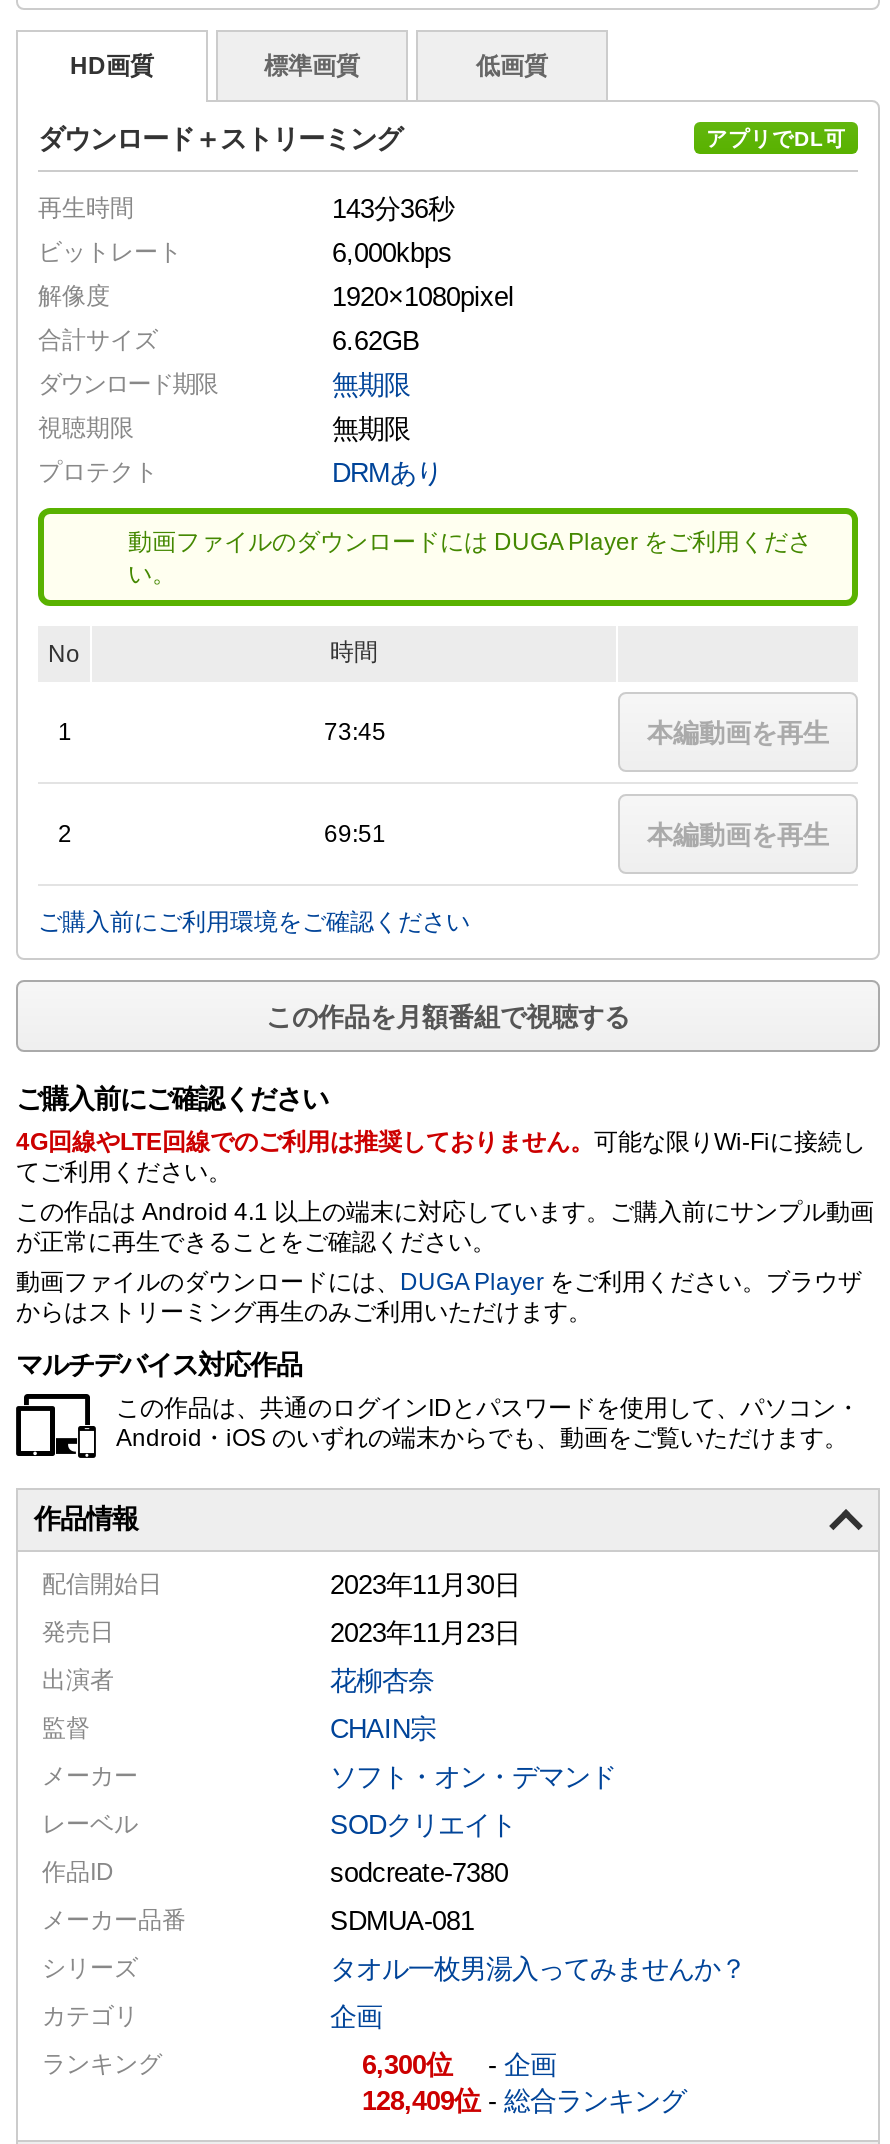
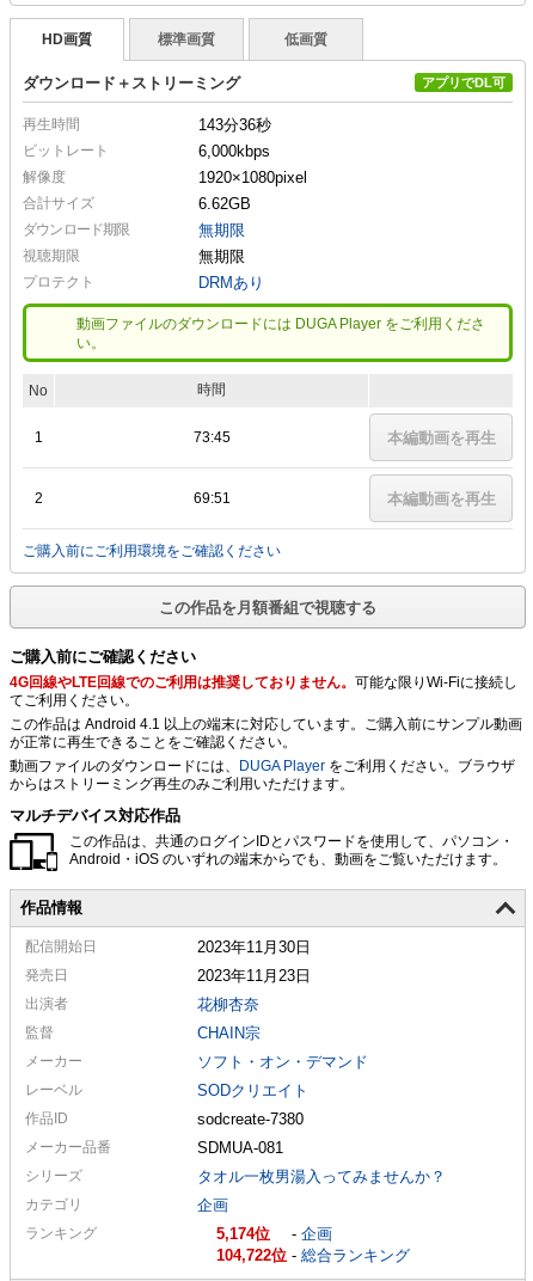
- 6,300 -企画
+ 5,174 -企画

- 128,409 -総合ランキング
+ 104,722 -総合ランキング
